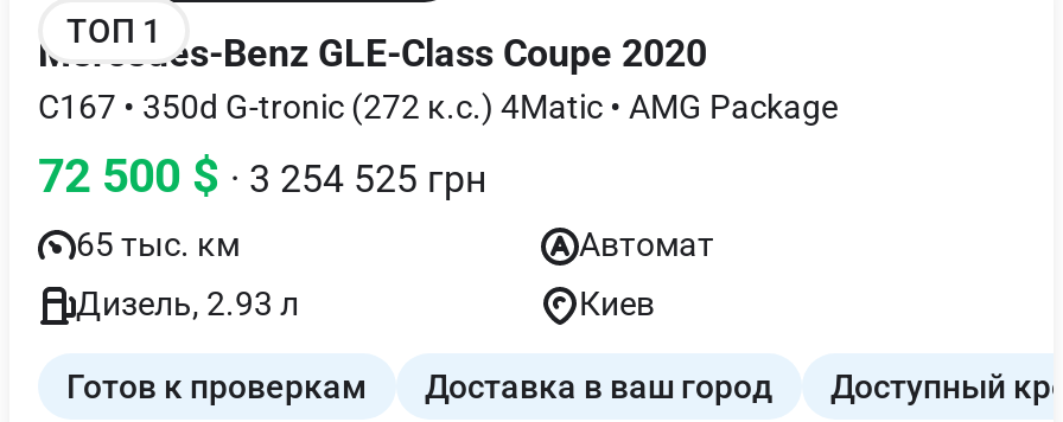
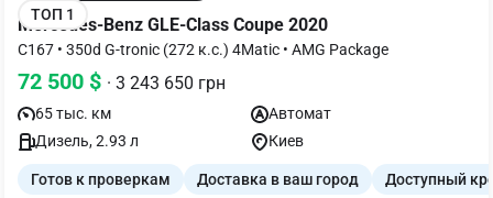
- 72 500 $· 3 254 525 грн
+ 72 500 $· 3 243 650 грн
